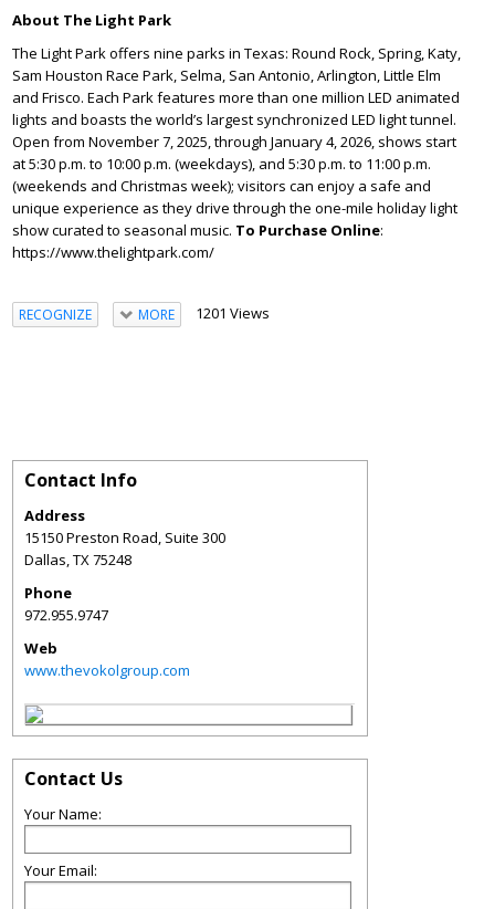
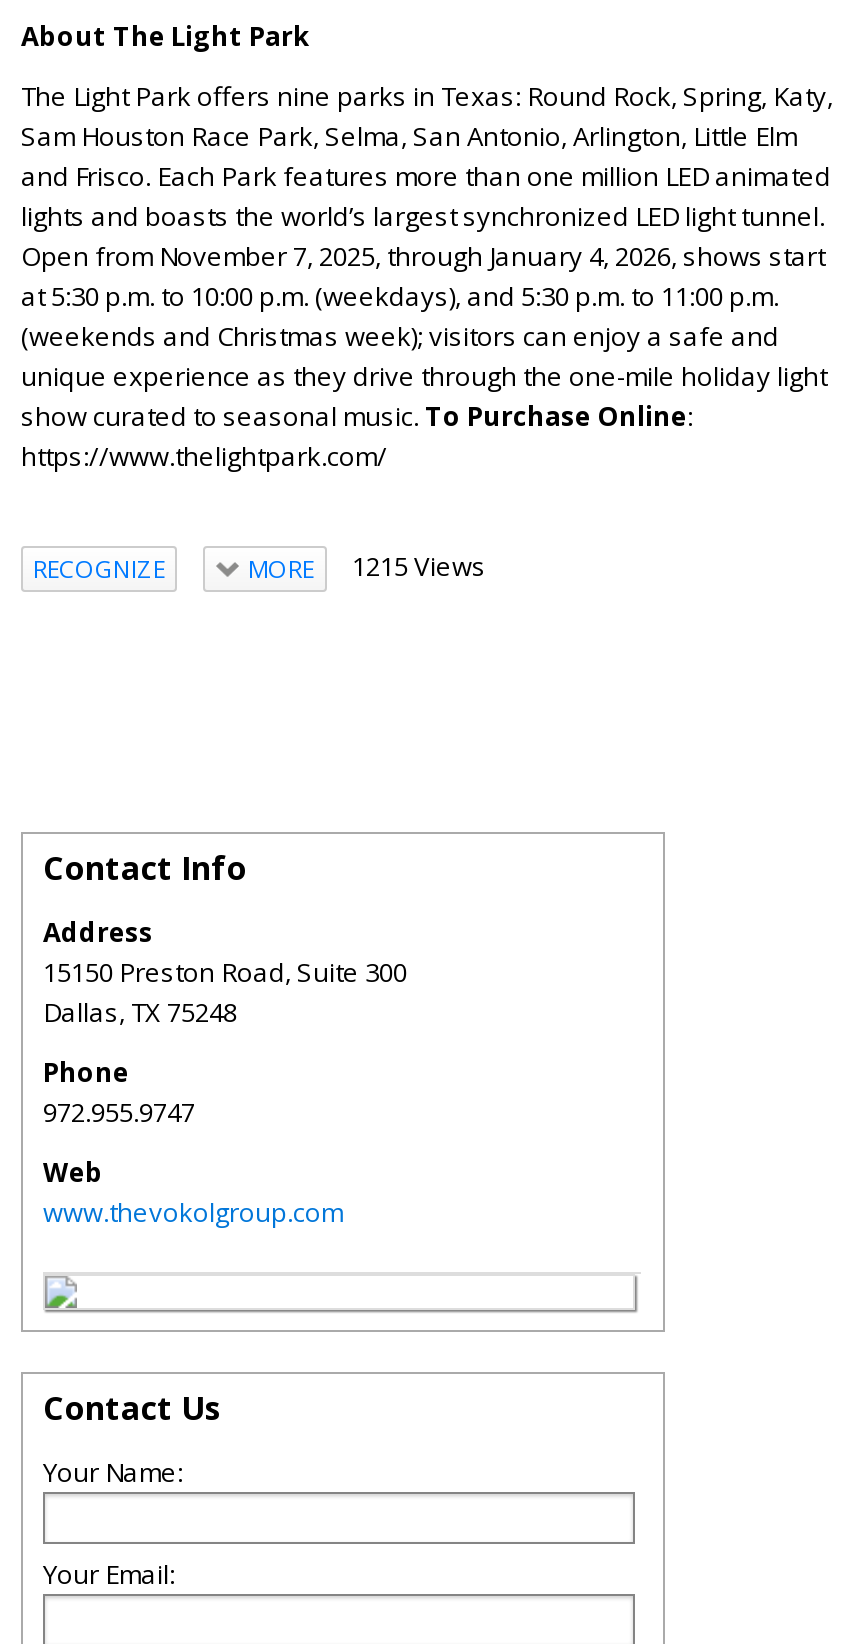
- MORE 1201 Views
+ MORE 1215 Views
